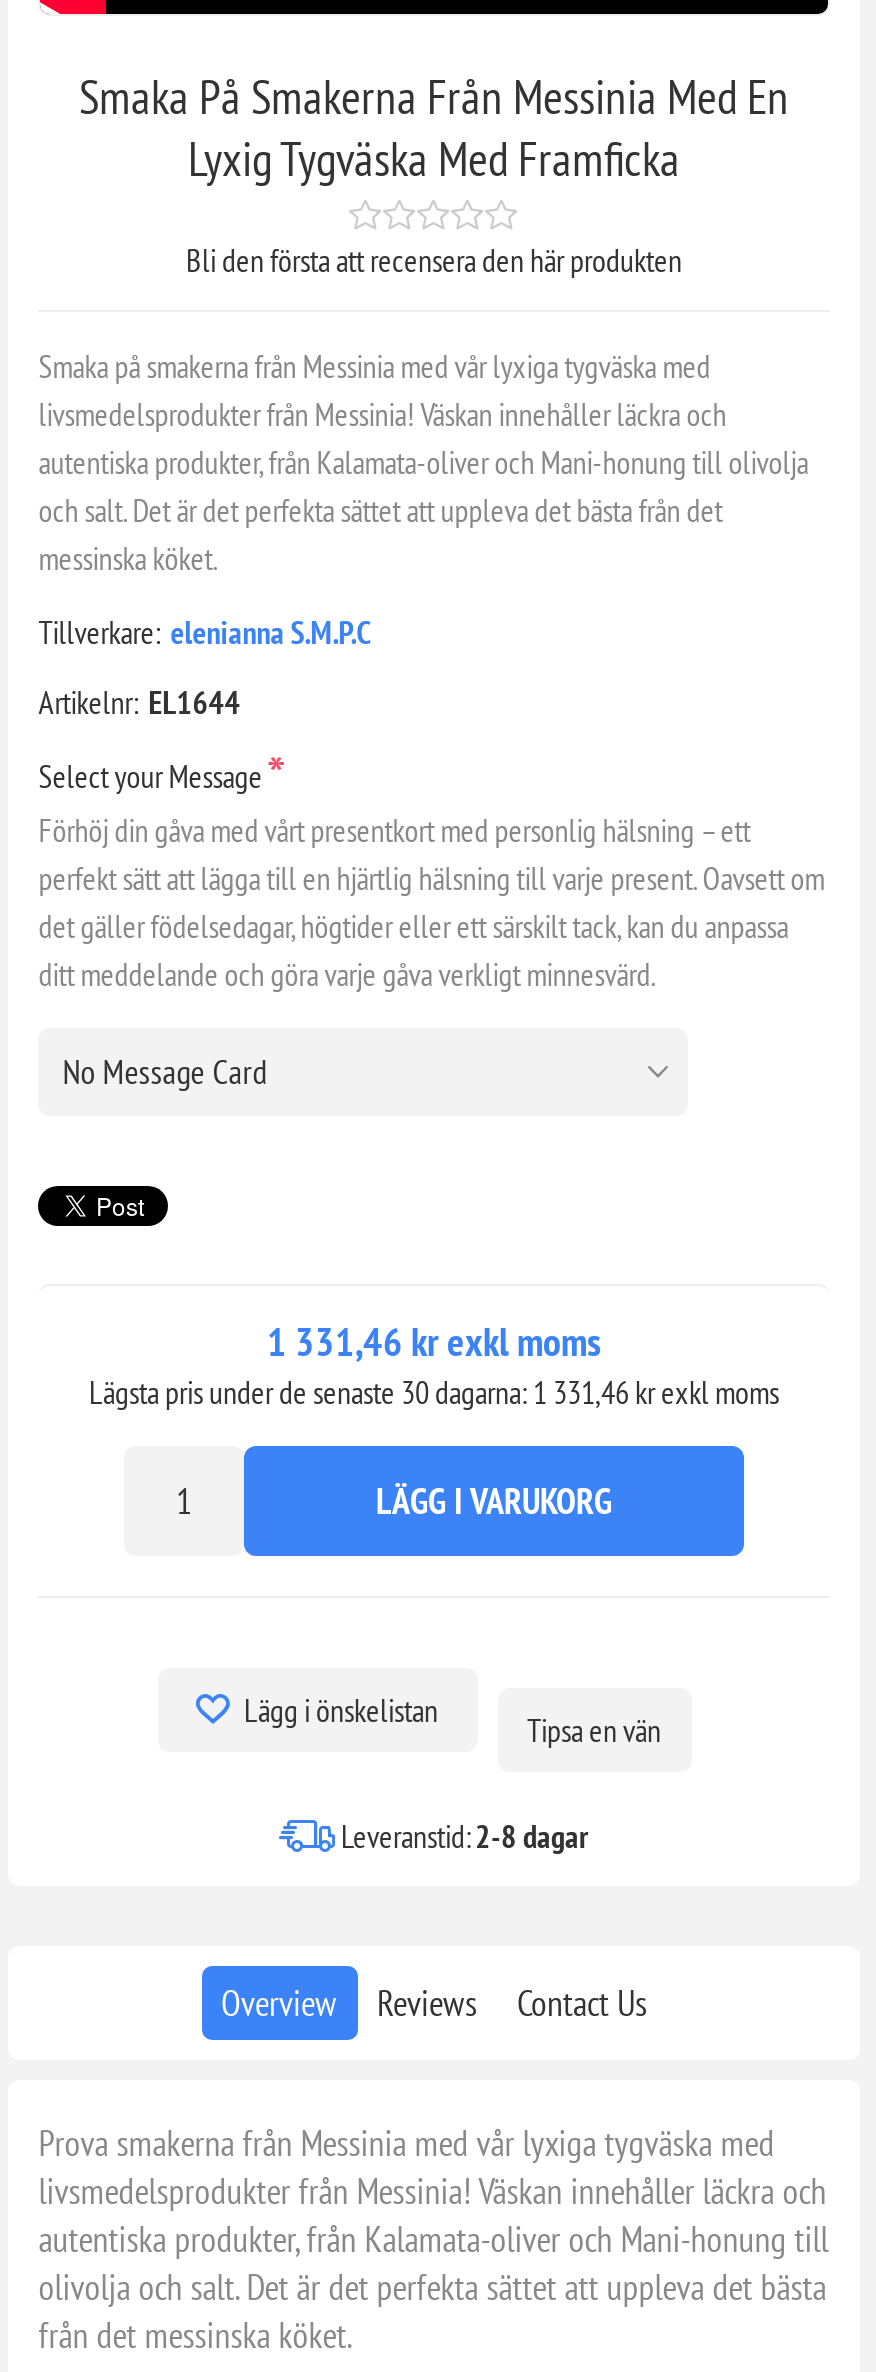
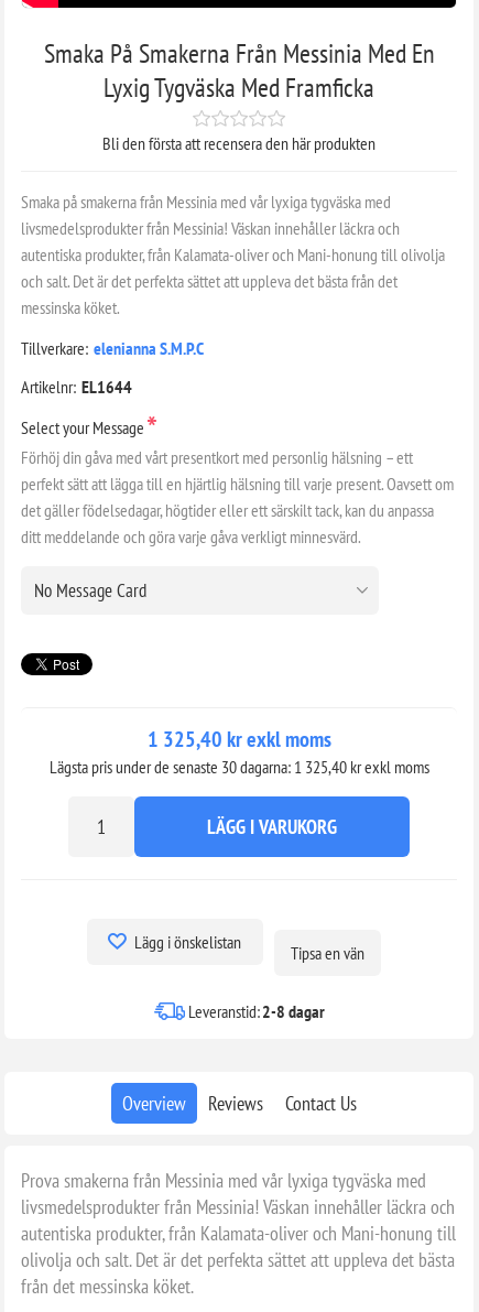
- 1 331,46 kr exkl moms
+ 1 325,40 kr exkl moms

- Lägsta pris under de senaste 30 dagarna: 1 331,46 kr exkl moms
+ Lägsta pris under de senaste 30 dagarna: 1 325,40 kr exkl moms
